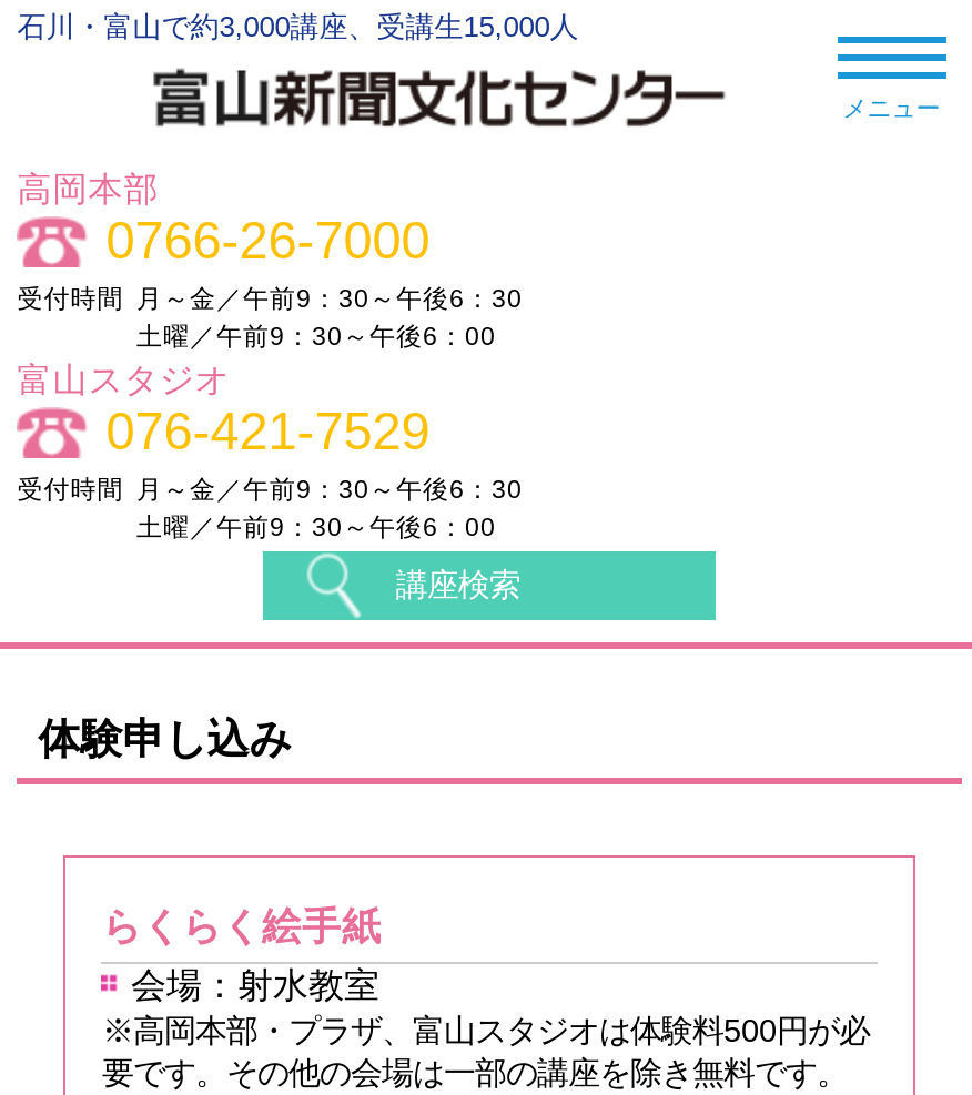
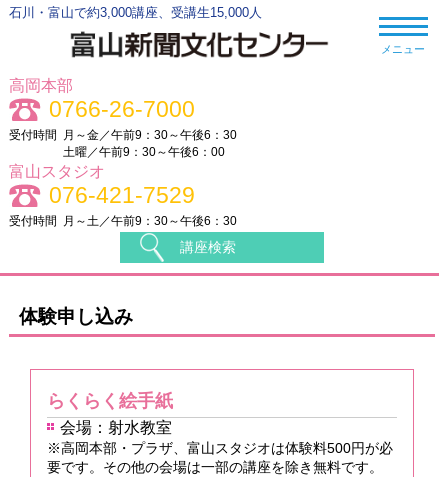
- 受付時間 月～金／午前9：30～午後6：30
- 土曜／午前9：30～午後6：00
+ 受付時間 月～土／午前9：30～午後6：30
